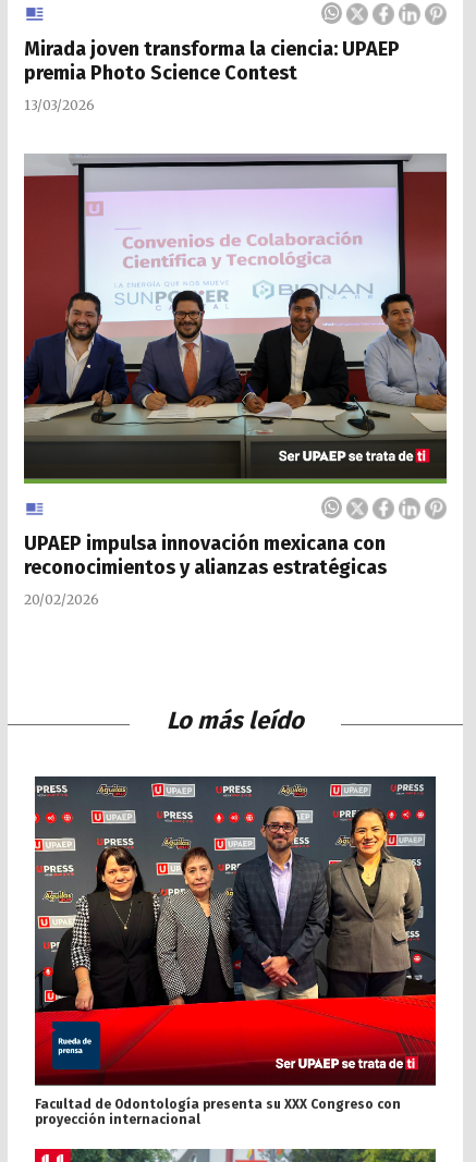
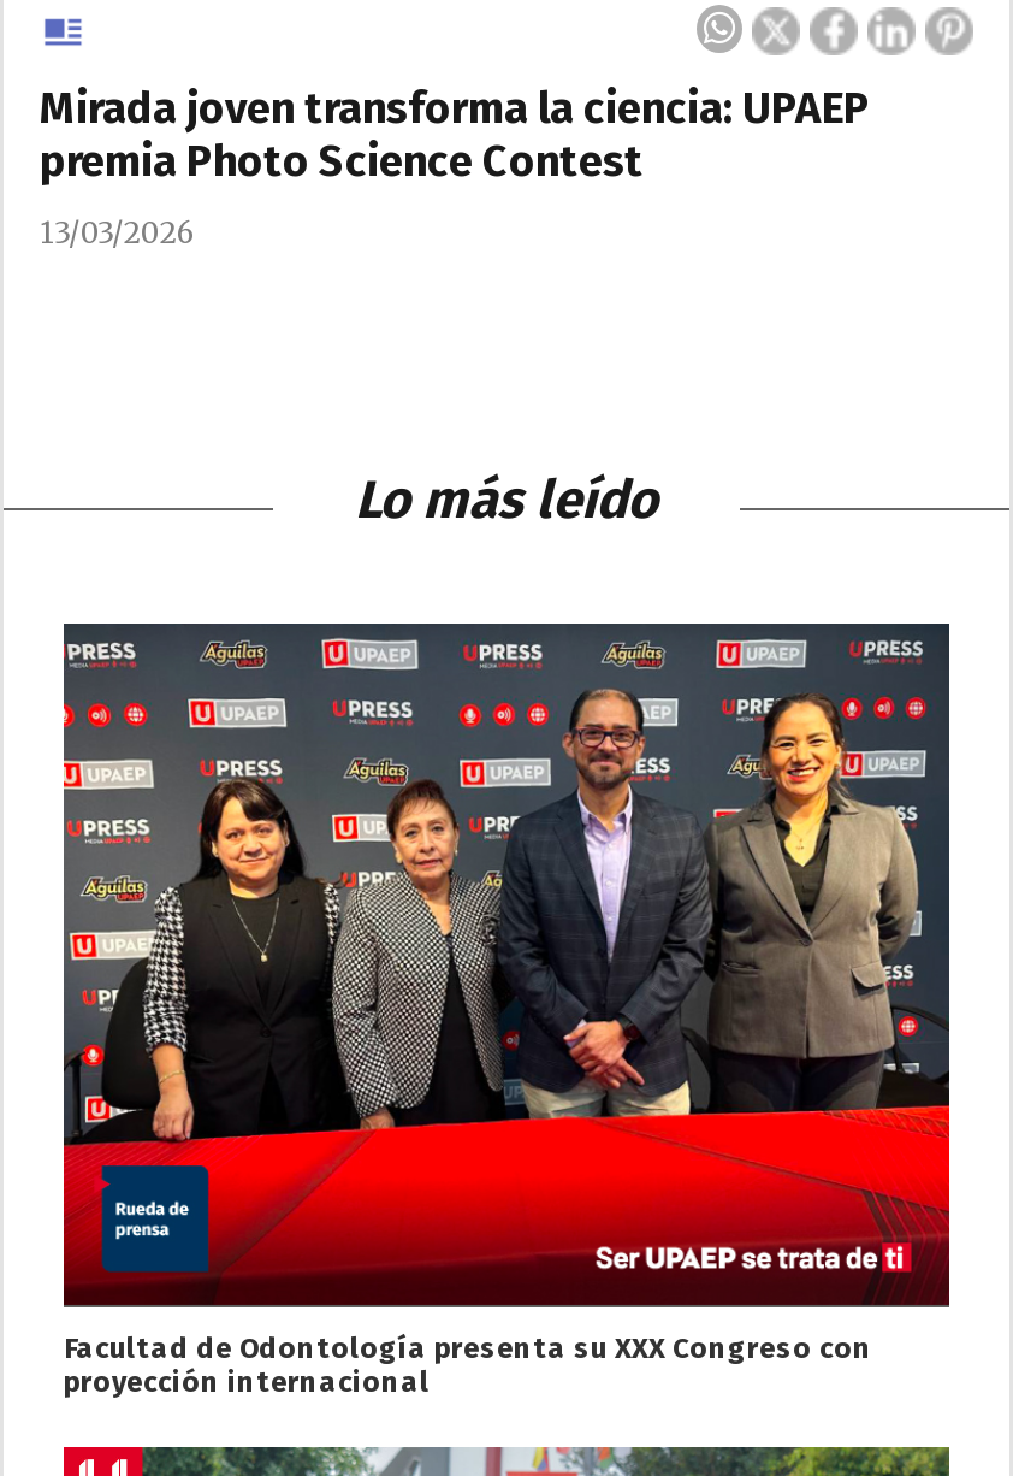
- [image]

- UPAEP impulsa innovación mexicana con
- reconocimientos y alianzas estratégicas
- 20/02/2026
